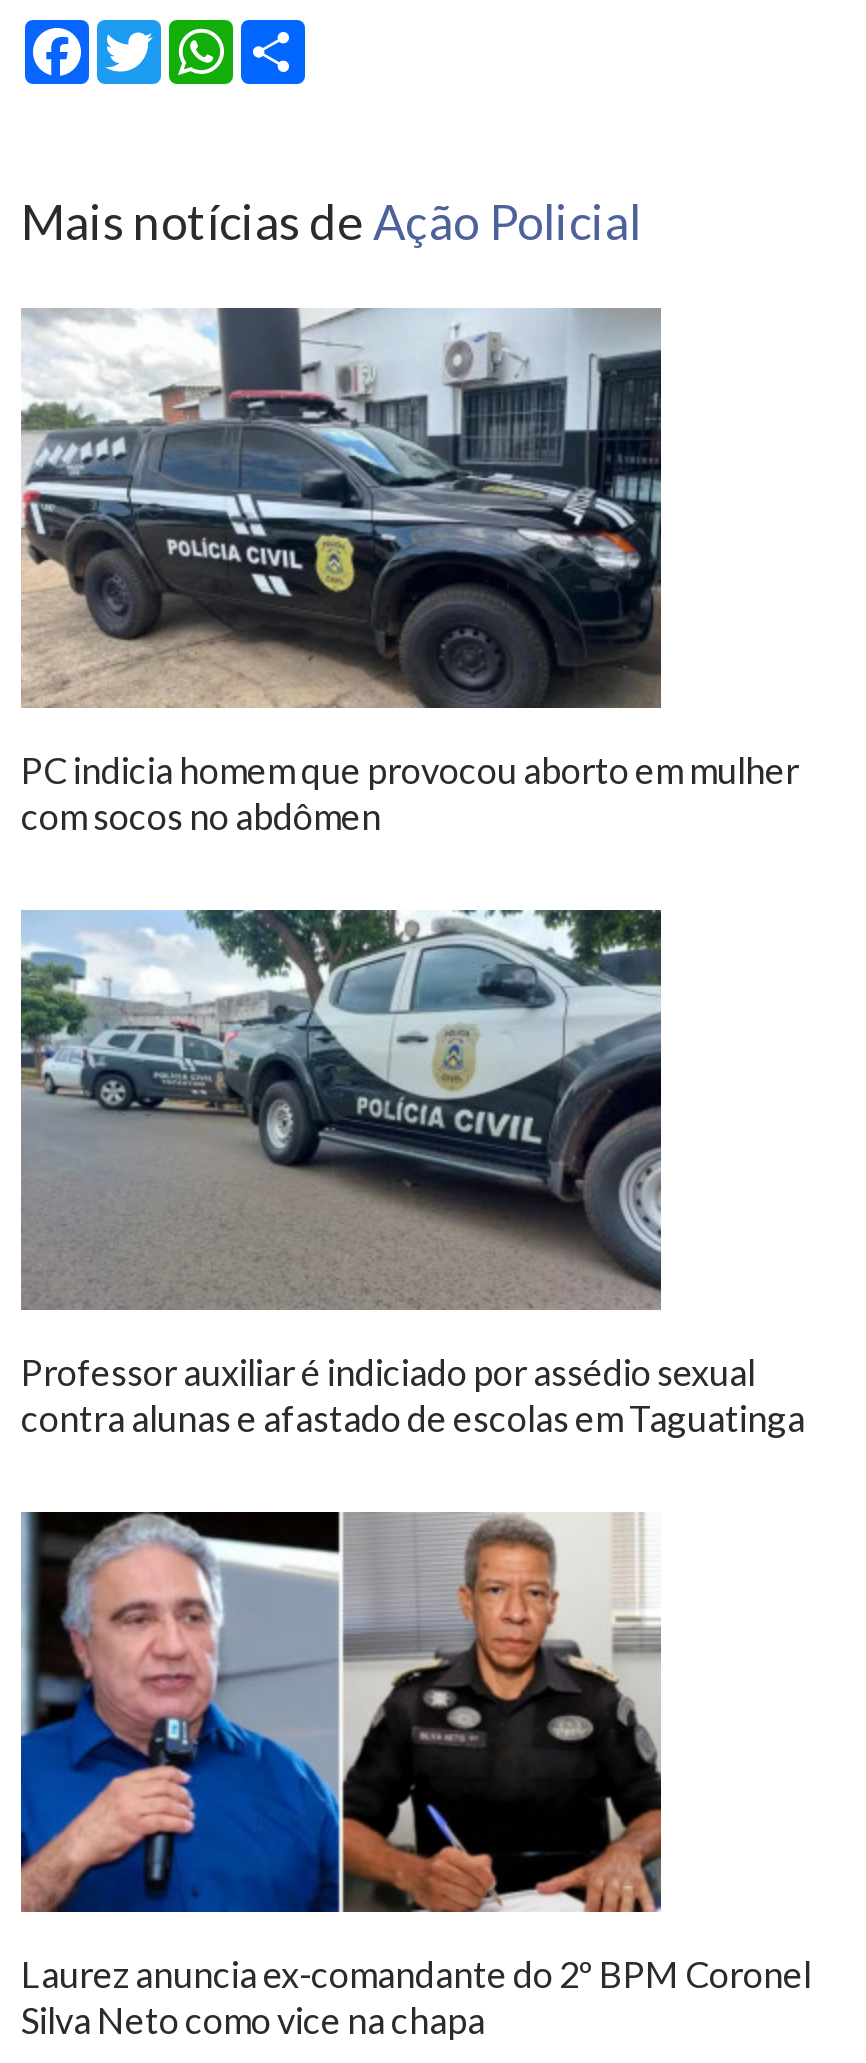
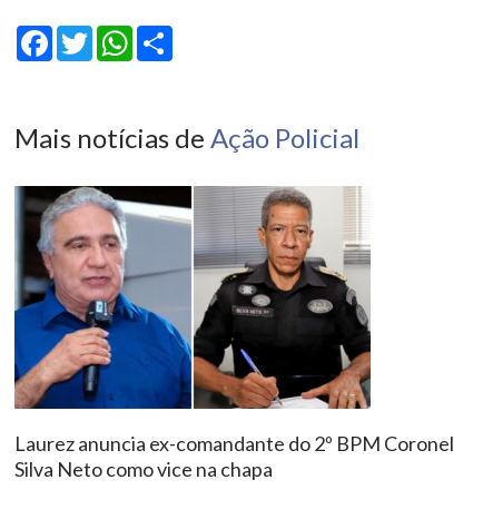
- [image]
- PC indicia homem que provocou aborto em mulher
- com socos no abdômen

- [image]
- Professor auxiliar é indiciado por assédio sexual
- contra alunas e afastado de escolas em Taguatinga
